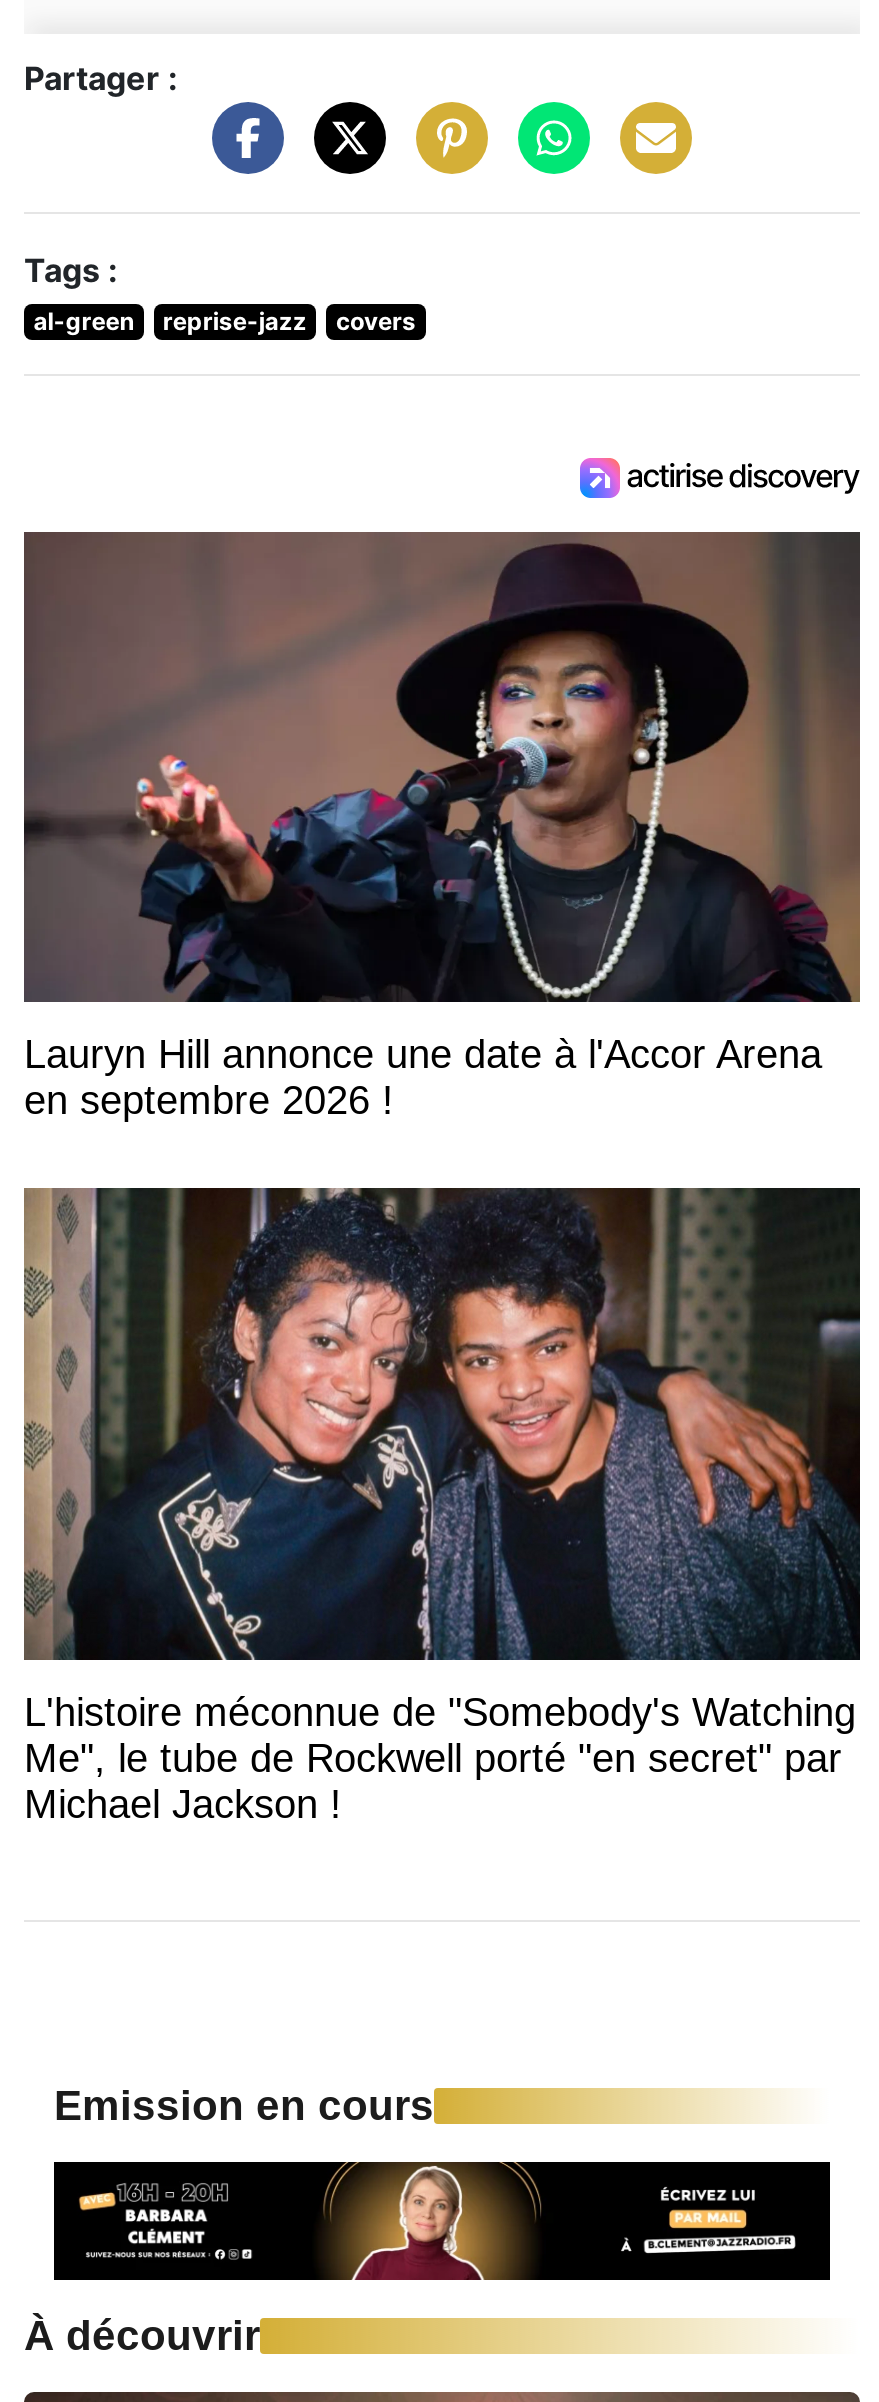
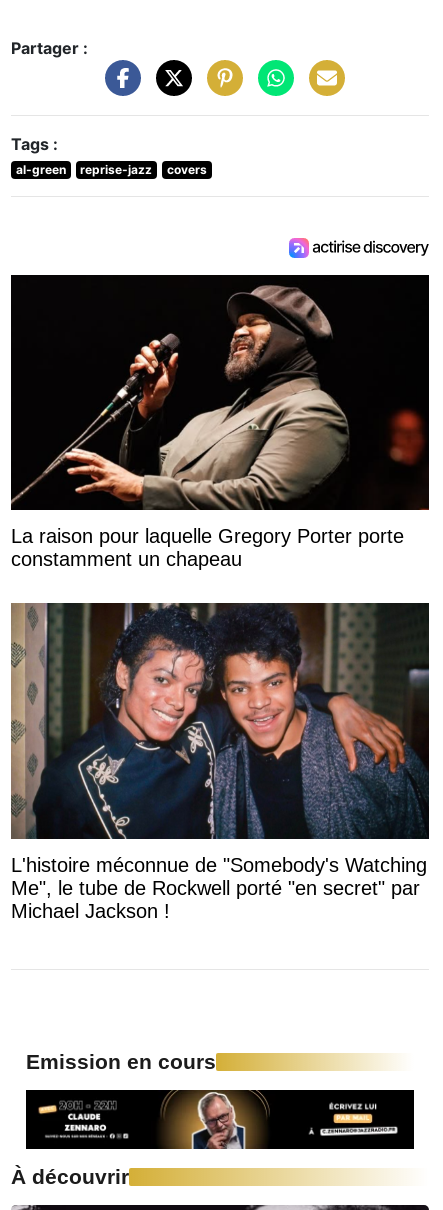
- [image]
- Lauryn Hill annonce une date à l'Accor Arena
- en septembre 2026 !
+ [image]
+ La raison pour laquelle Gregory Porter porte
+ constamment un chapeau

- [image]
+ [image]
